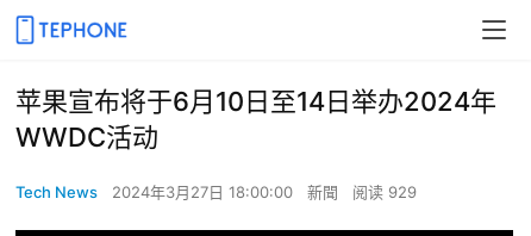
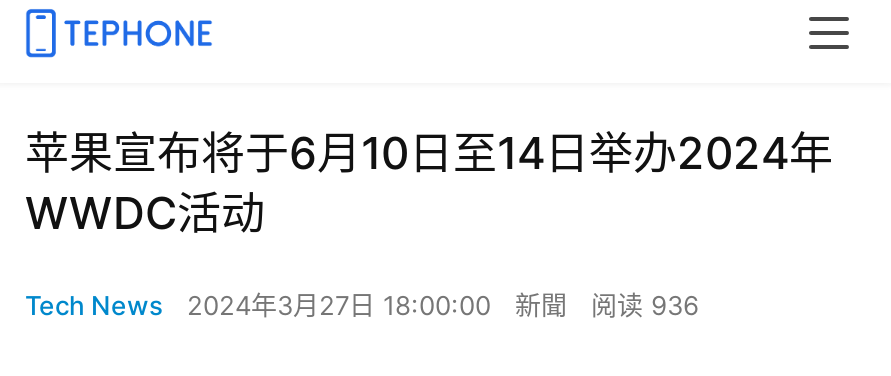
- Tech News 2024年3月27日 18:00:00 新聞 阅读 929
+ Tech News 2024年3月27日 18:00:00 新聞 阅读 936
